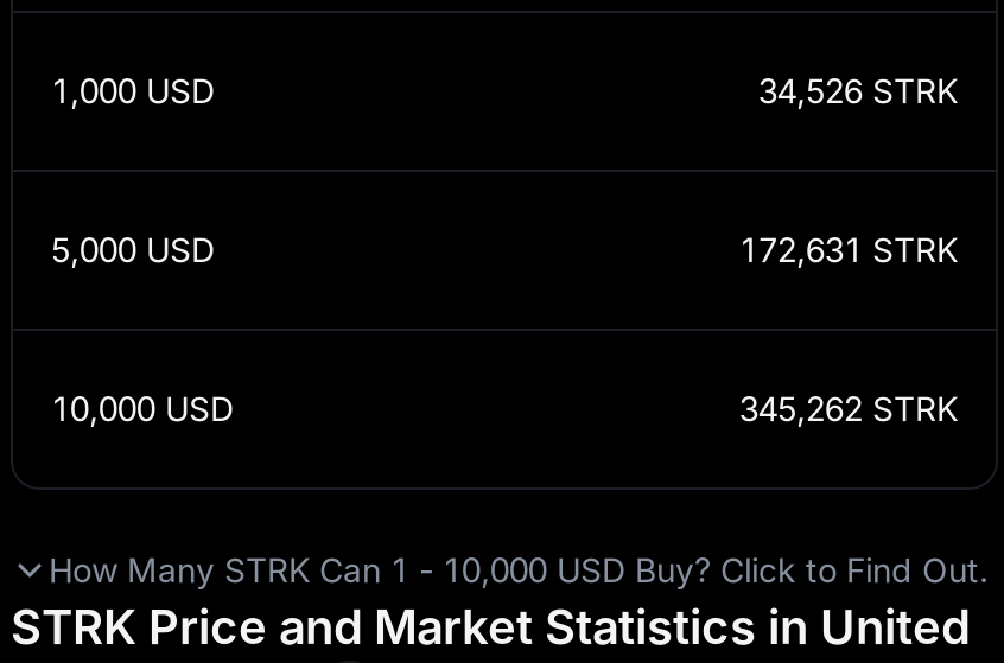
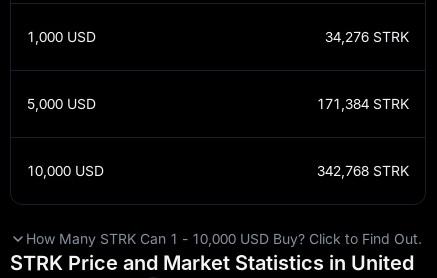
- 34,526 STRK
+ 34,276 STRK

- 172,631 STRK
+ 171,384 STRK

- 345,262 STRK
+ 342,768 STRK
